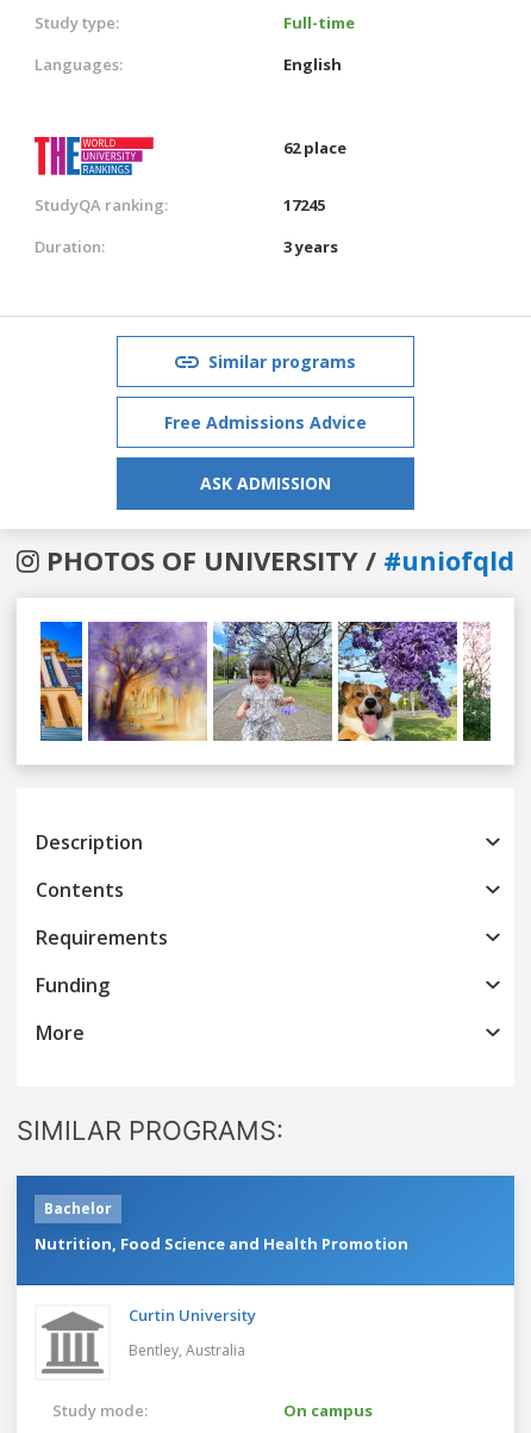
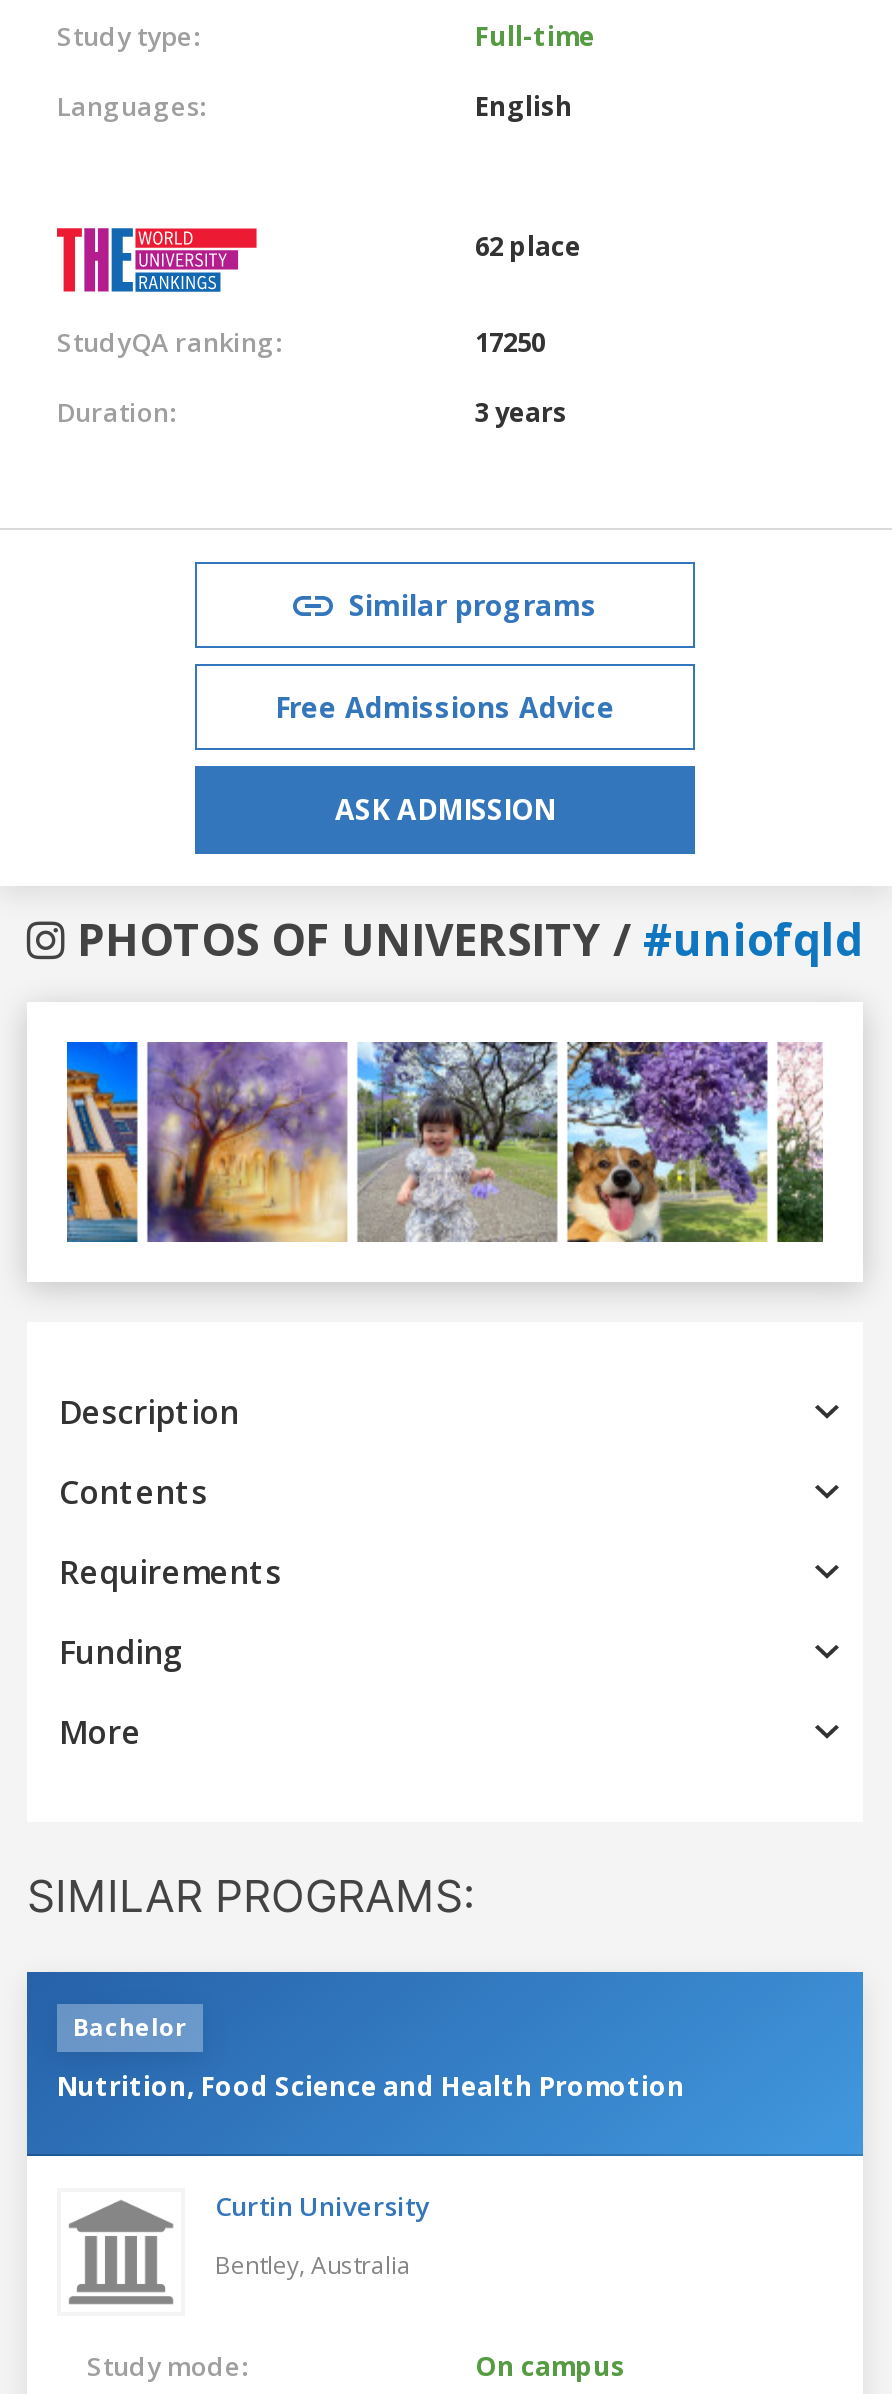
- 17245
+ 17250
